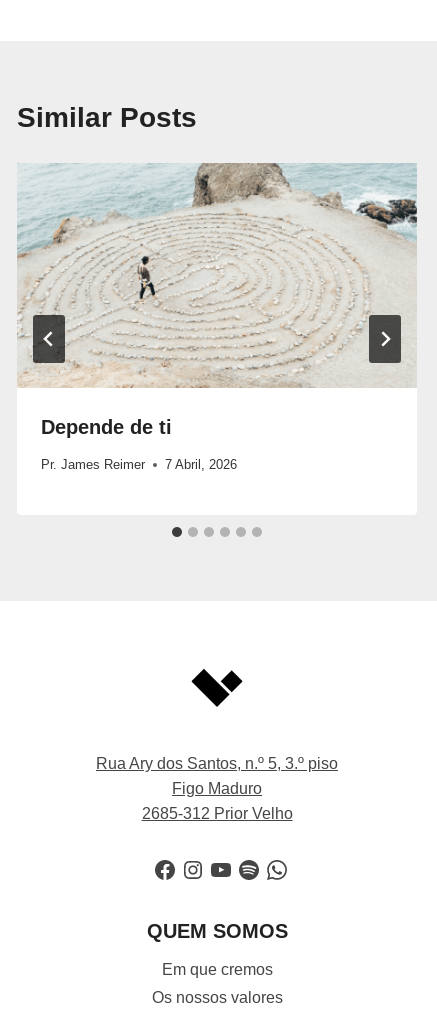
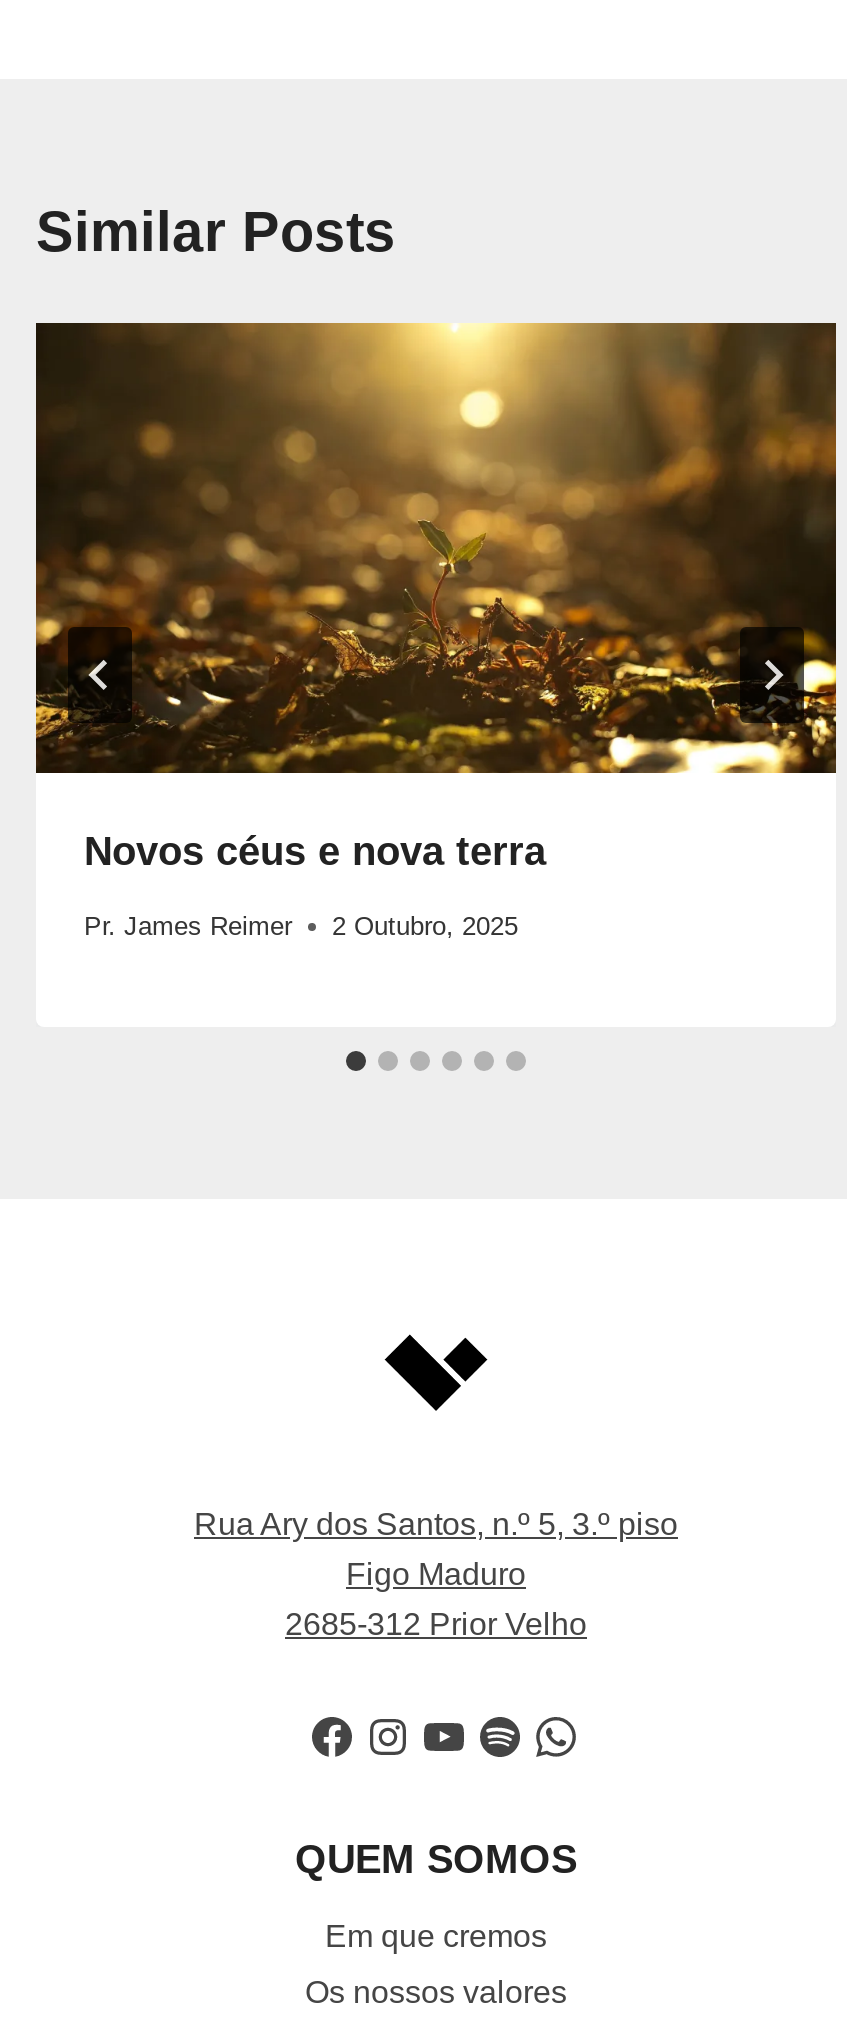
- [image]
- Depende de ti
+ [image]
+ Novos céus e nova terra

- Pr. James Reimer 7 Abril, 2026
+ Pr. James Reimer 2 Outubro, 2025
